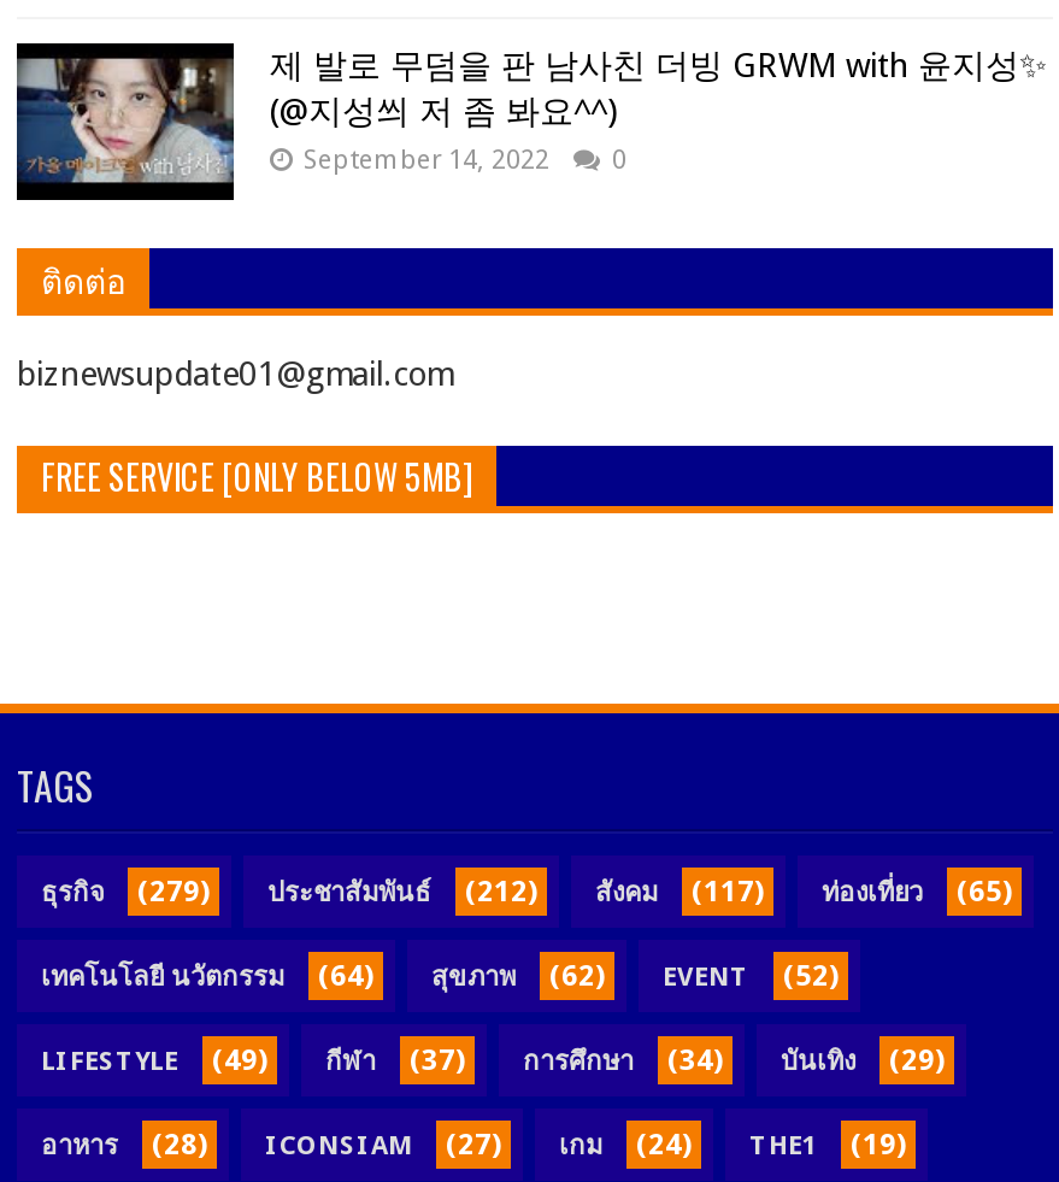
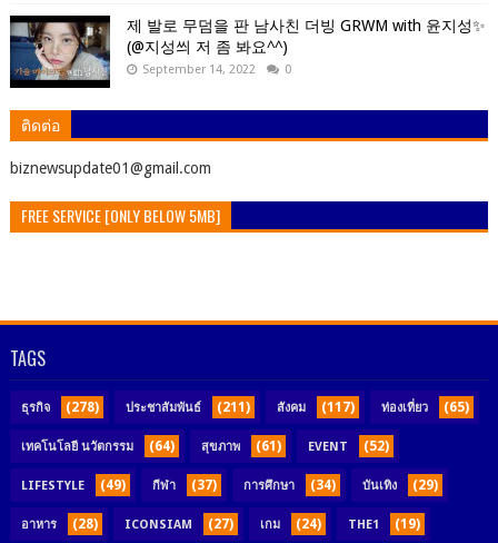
- (279)
+ (278)

- (212)
+ (211)

- เทคโนโลยี นวัตกรรม (64) สุขภาพ (62) EVENT (52)
+ เทคโนโลยี นวัตกรรม (64) สุขภาพ (61) EVENT (52)
